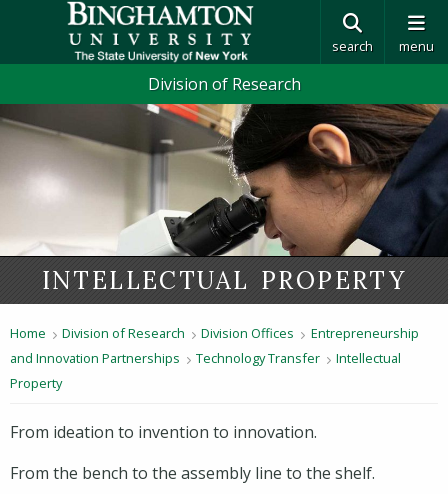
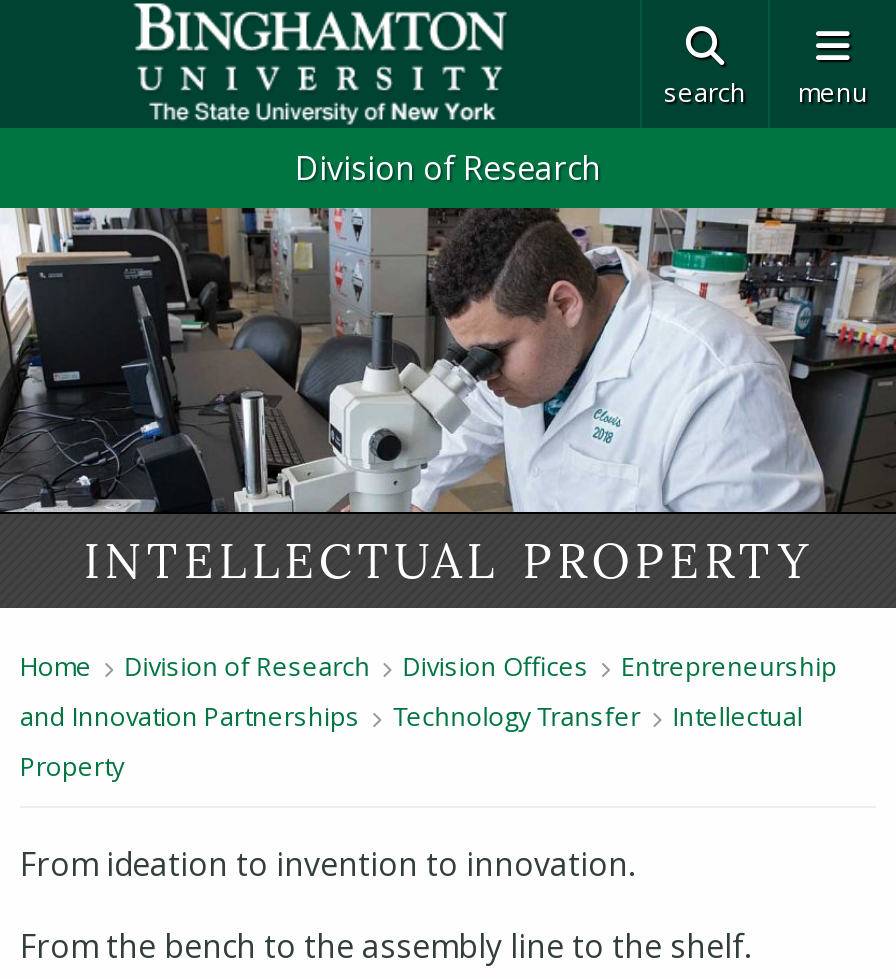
- [image]
+ [image]
